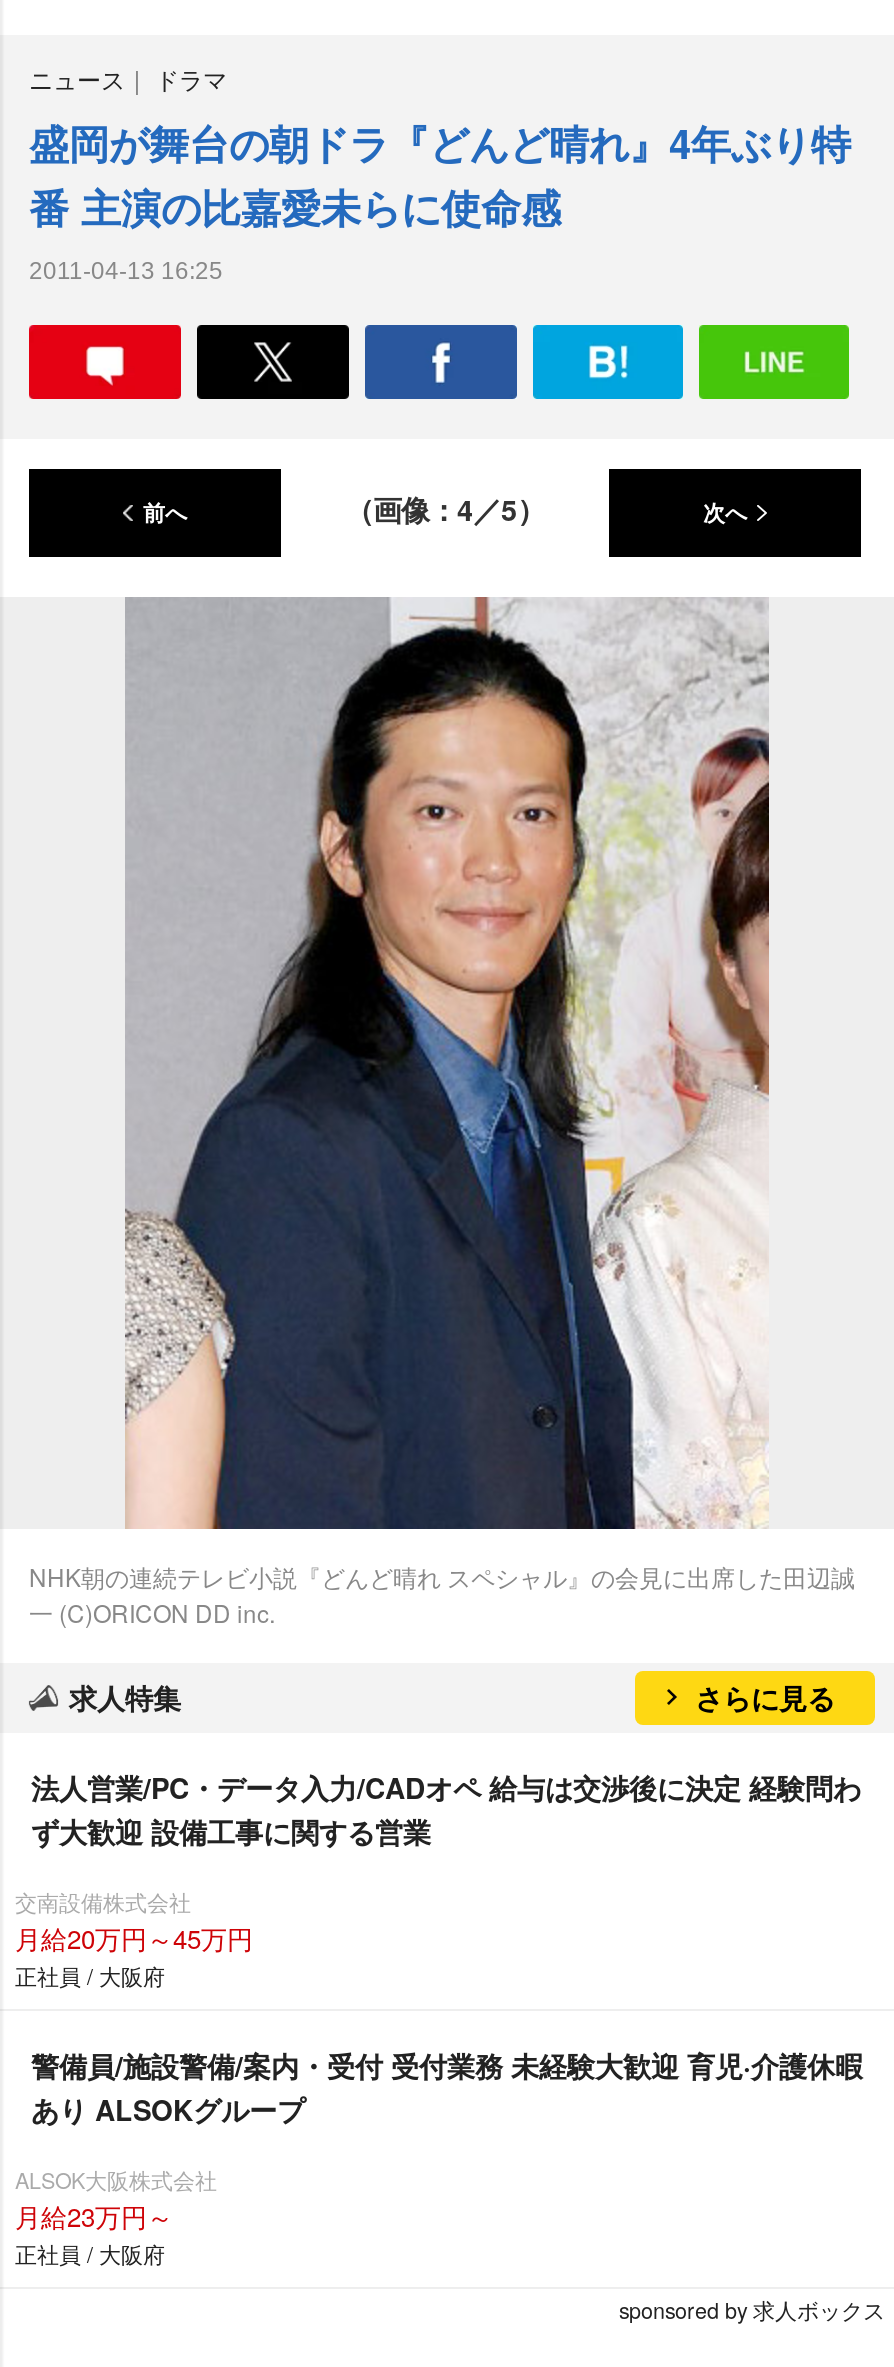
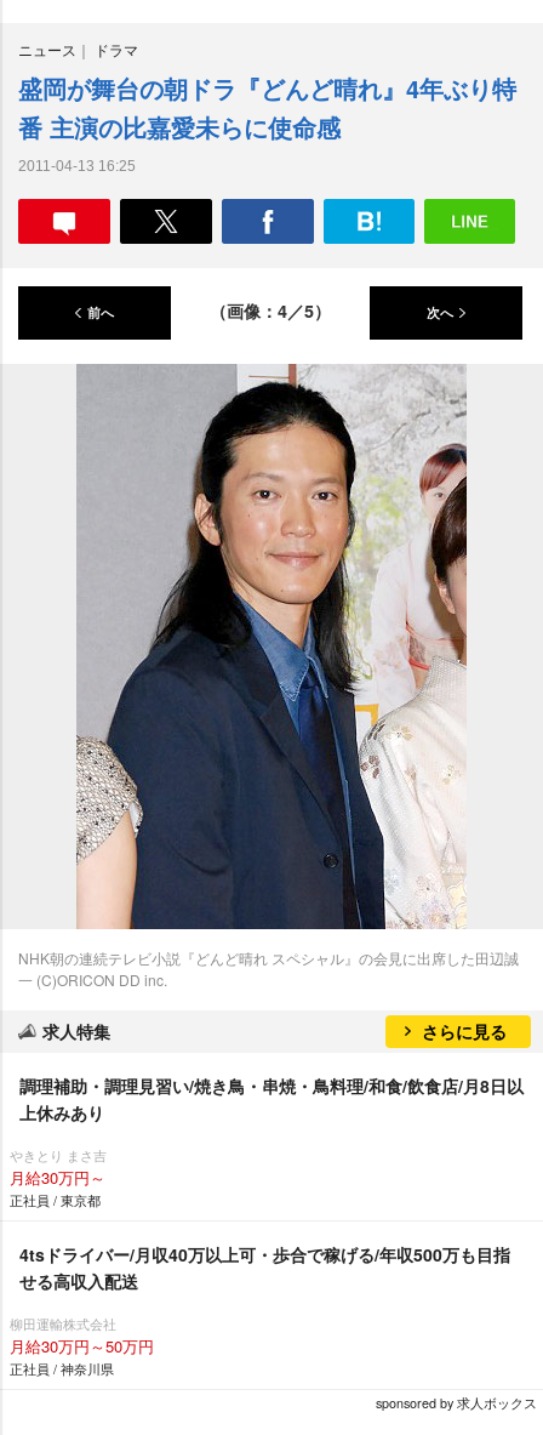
- 法人営業/PC・データ入力/CADオペ 給与は交渉後に決定 経験問わ
- ず大歓迎 設備工事に関する営業
+ 調理補助・調理見習い/焼き鳥・串焼・鳥料理/和食/飲食店/月8日以
+ 上休みあり

- 交南設備株式会社
- 月給20万円～45万円
- 正社員 / 大阪府
+ きとり まさ吉
+ 月給30万円～
+ 正社員 / 東京都

- 警備員/施設警備/案内・受付 受付業務 未経験大歓迎 育児·介護休暇
- あり ALSOKグループ
+ 4tsドライバー/月収40万以上可・歩合で稼げる/年収500万も目指
+ せる高収入配送

- ALSOK大阪株式会社
- 月給23万円～
- 正社員 / 大阪府
+ 柳田運輸株式会社
+ 月給30万円～50万円
+ 正社員 / 神奈川県
